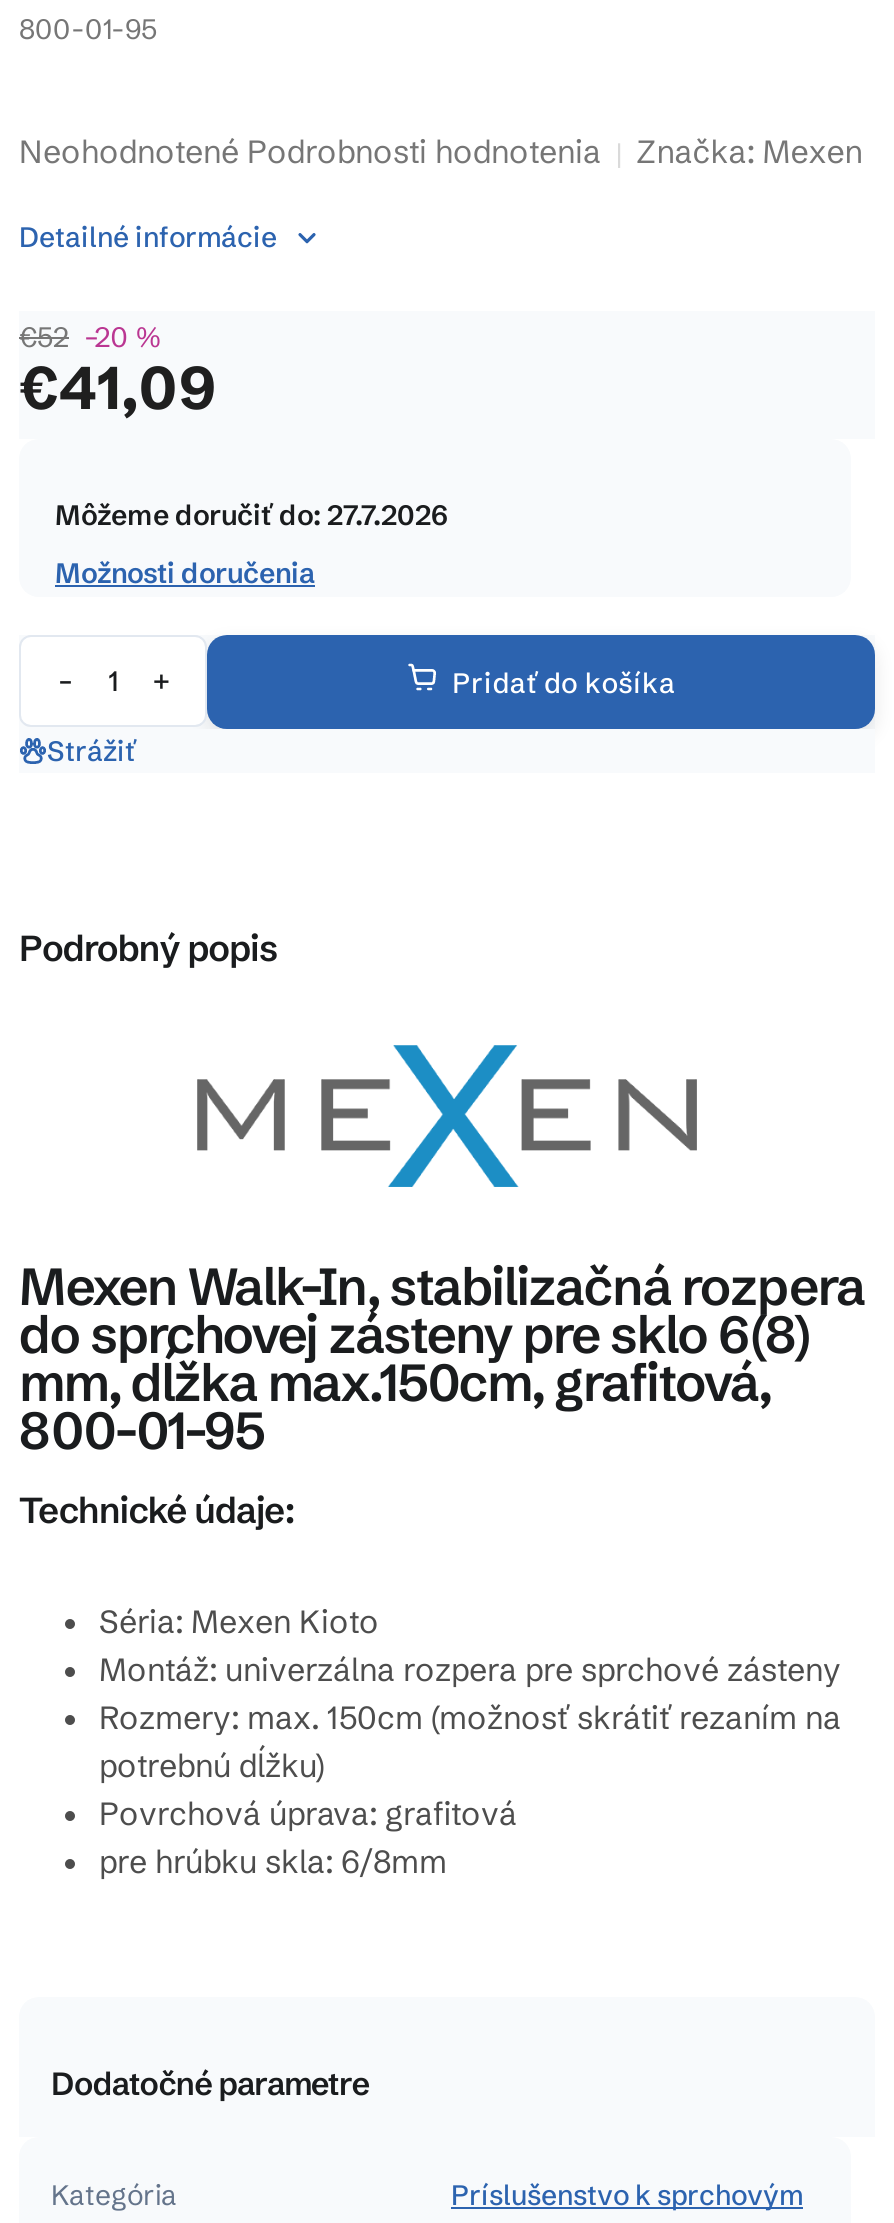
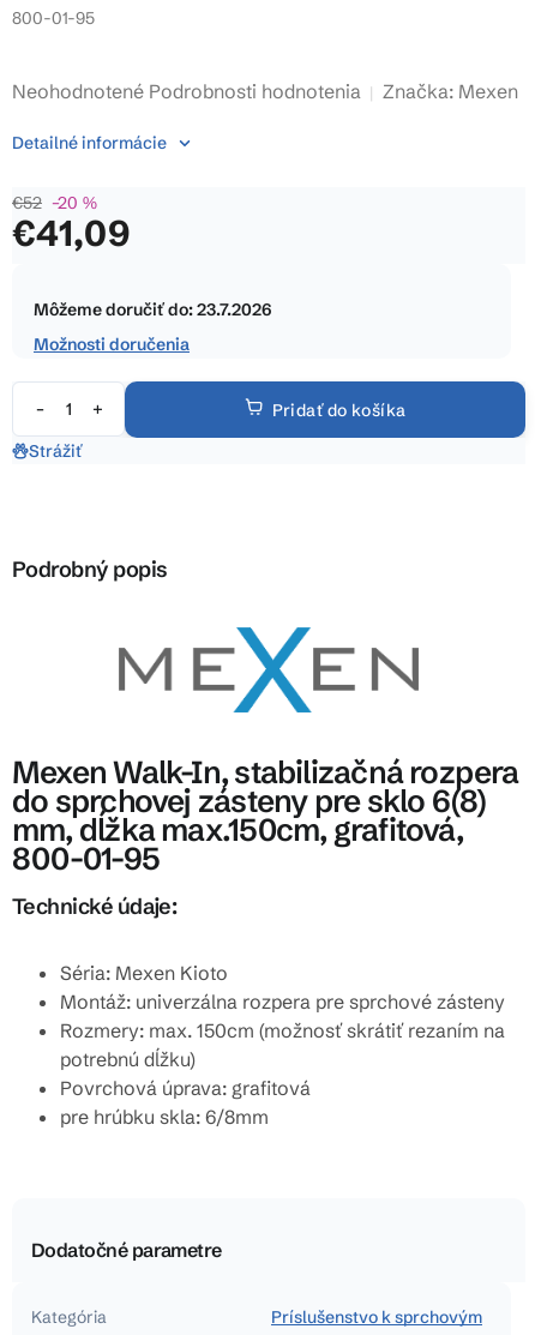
- Môžeme doručiť do: 27.7.2026
+ Môžeme doručiť do: 23.7.2026
